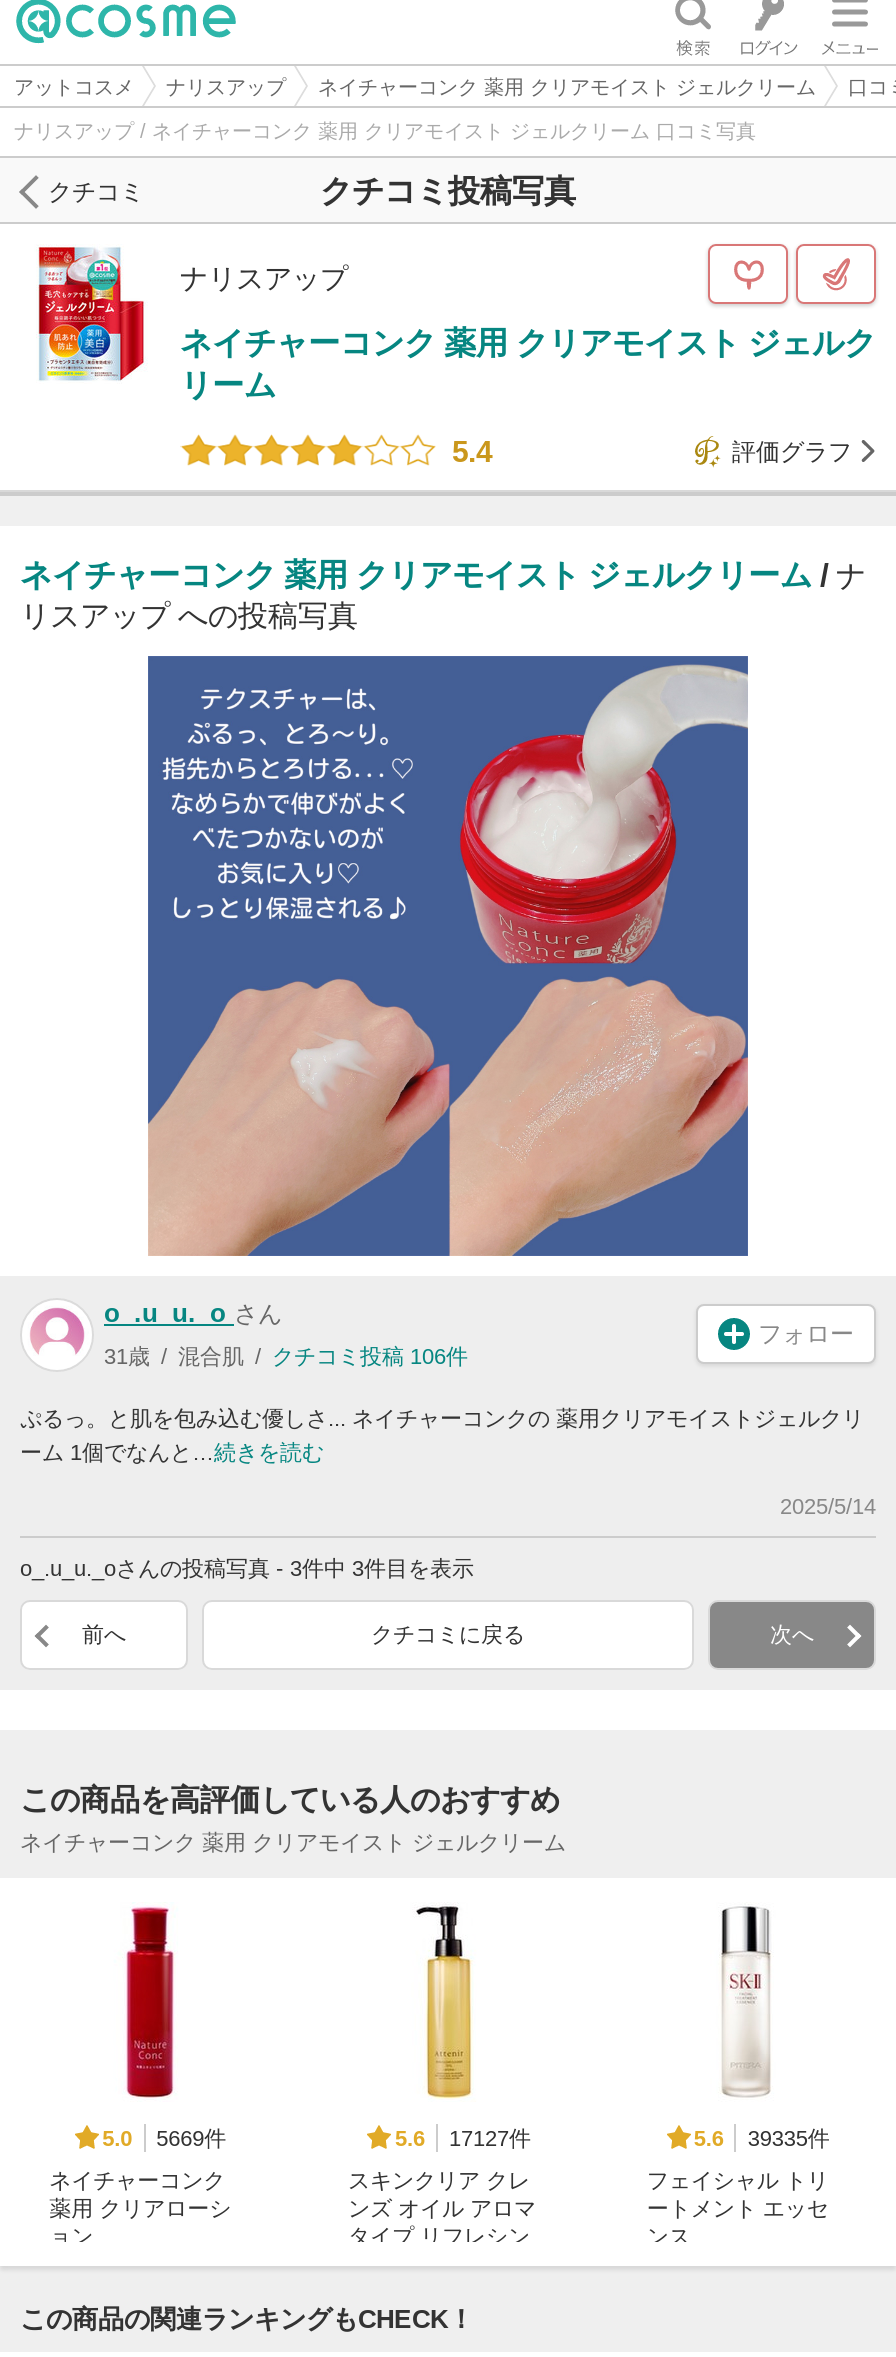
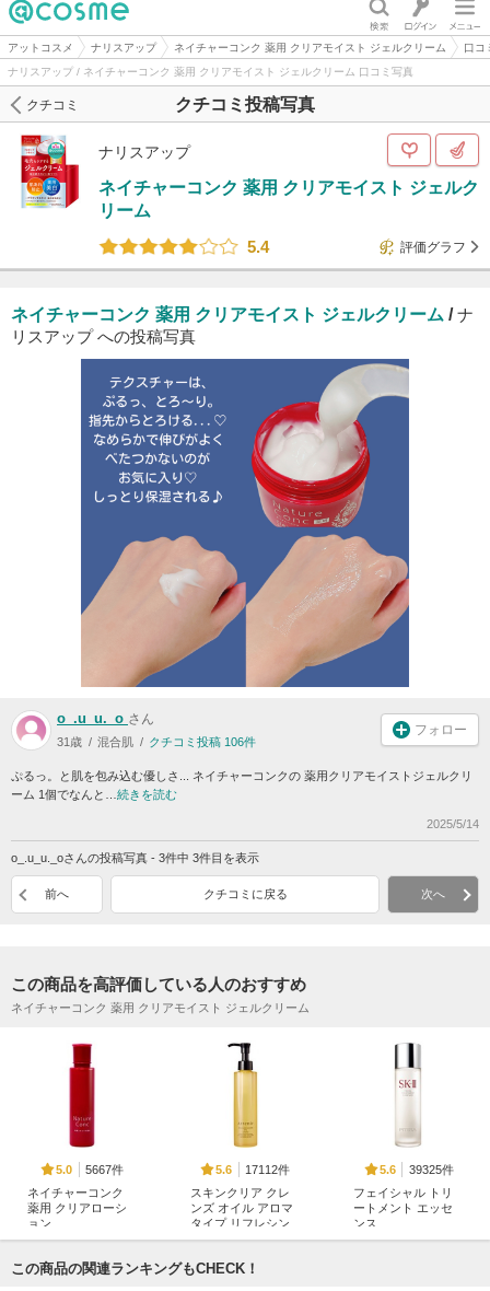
- 5.0 5669件
+ 5.0 5667件

- 5.6 17127件
+ 5.6 17112件

- 5.6 39335件
+ 5.6 39325件
